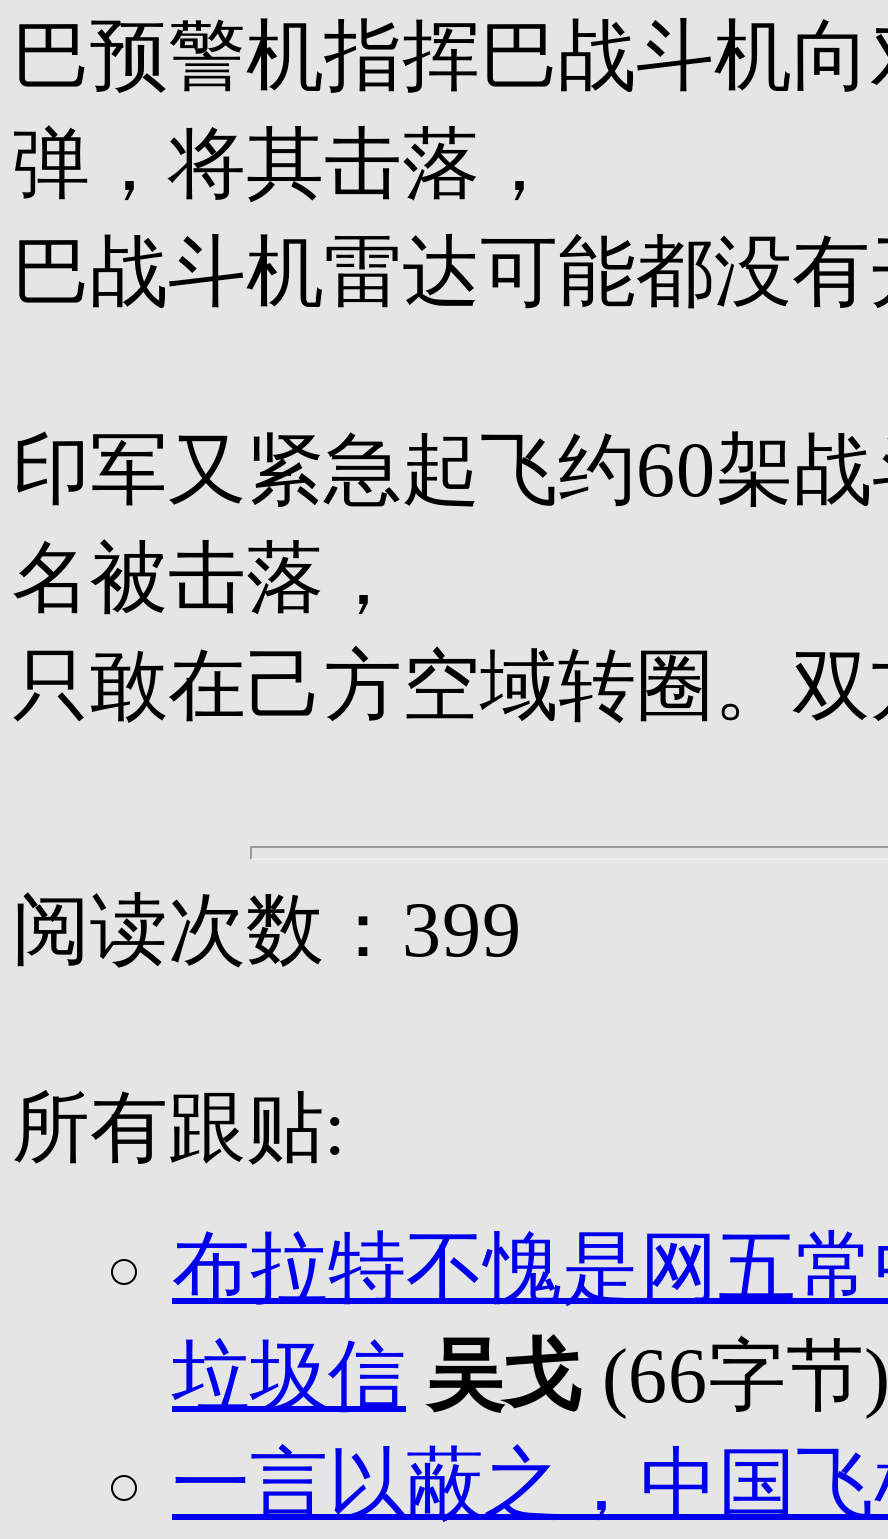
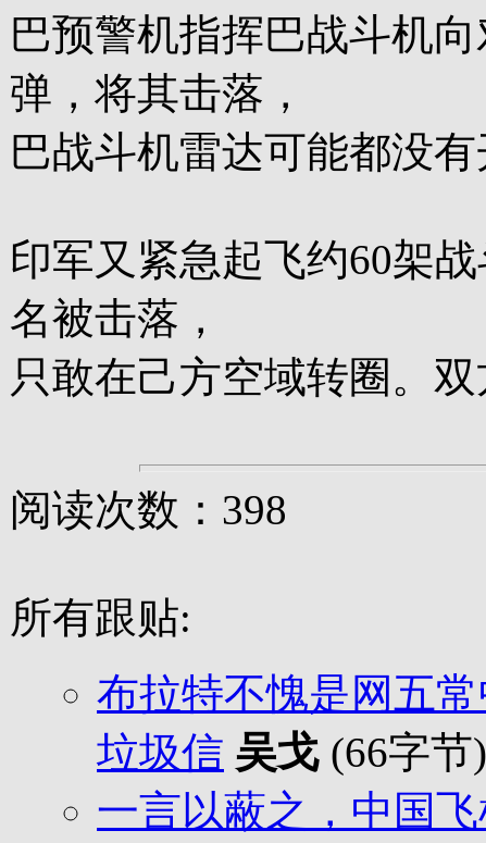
- 阅读次数：399
+ 阅读次数：398
